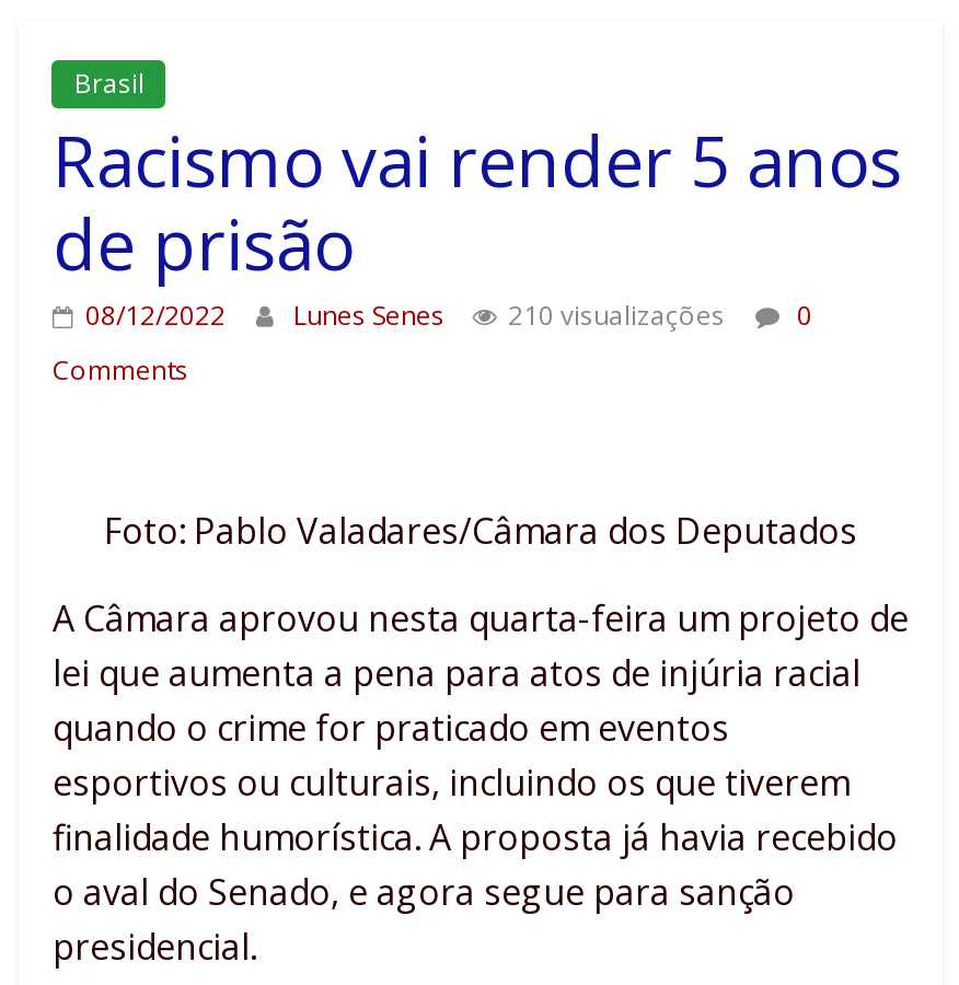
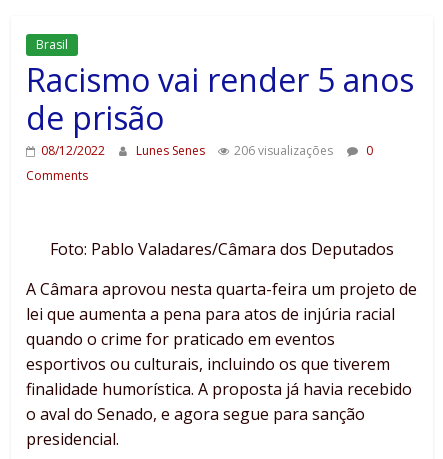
- 210 visualizações
+ 206 visualizações
